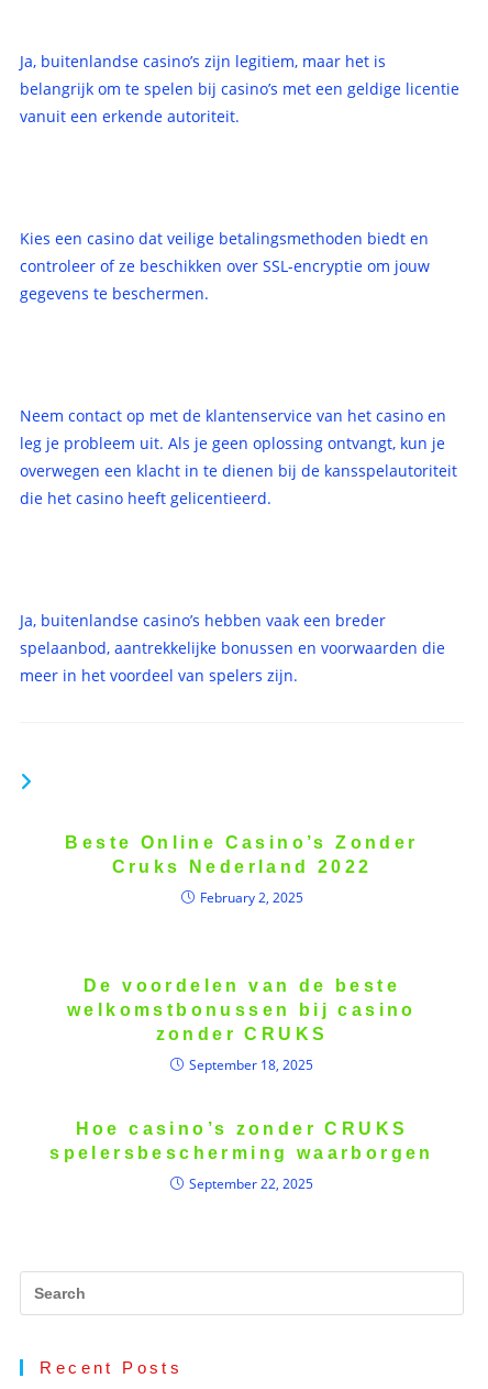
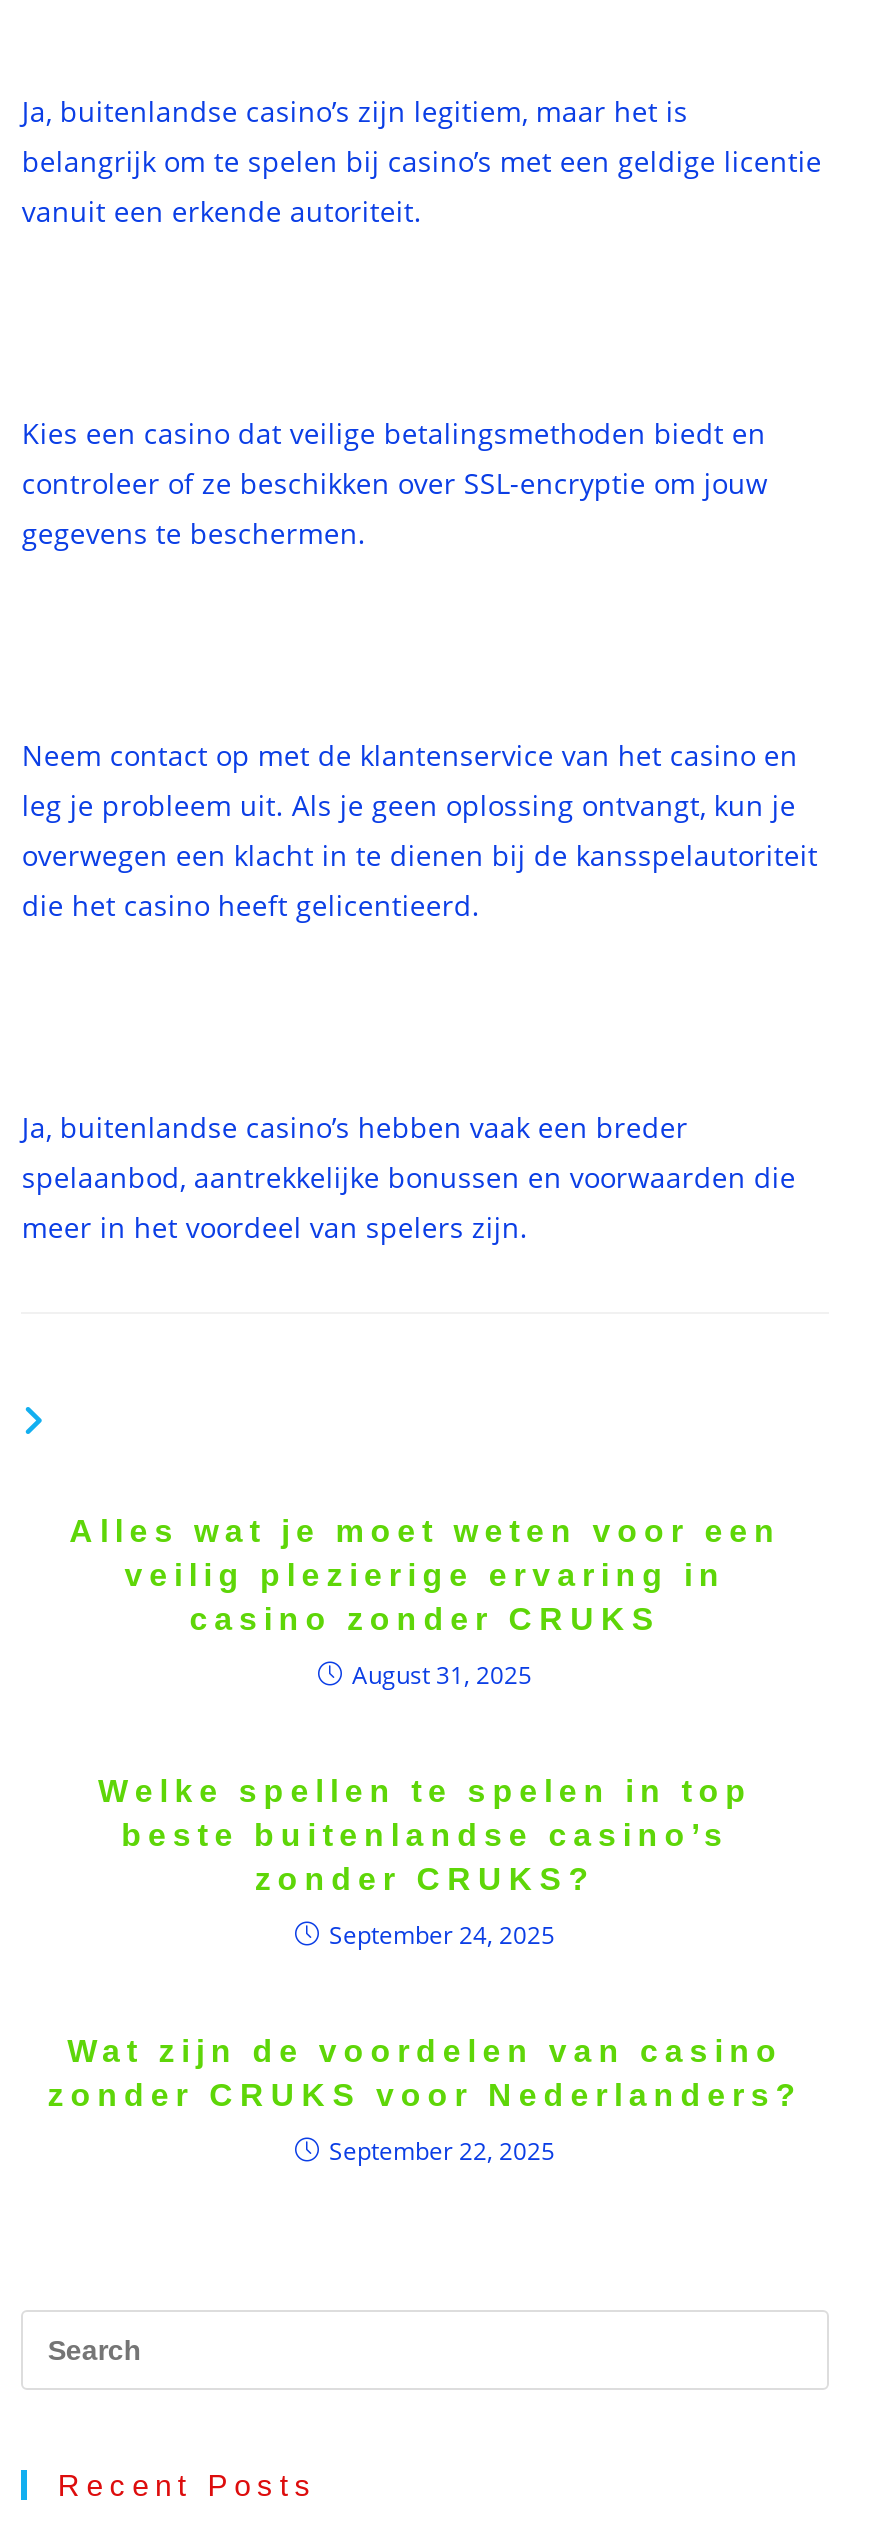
- Beste Online Casino’s Zonder
- Cruks Nederland 2022
+ Alles wat je moet weten voor een
+ veilig plezierige ervaring in
+ casino zonder CRUKS

- February 2, 2025
+ August 31, 2025

- De voordelen van de beste
- welkomstbonussen bij casino
- zonder CRUKS
+ Welke spellen te spelen in top
+ beste buitenlandse casino’s
+ zonder CRUKS?

- September 18, 2025
+ September 24, 2025

- Hoe casino’s zonder CRUKS
- spelersbescherming waarborgen
+ Wat zijn de voordelen van casino
+ zonder CRUKS voor Nederlanders?
